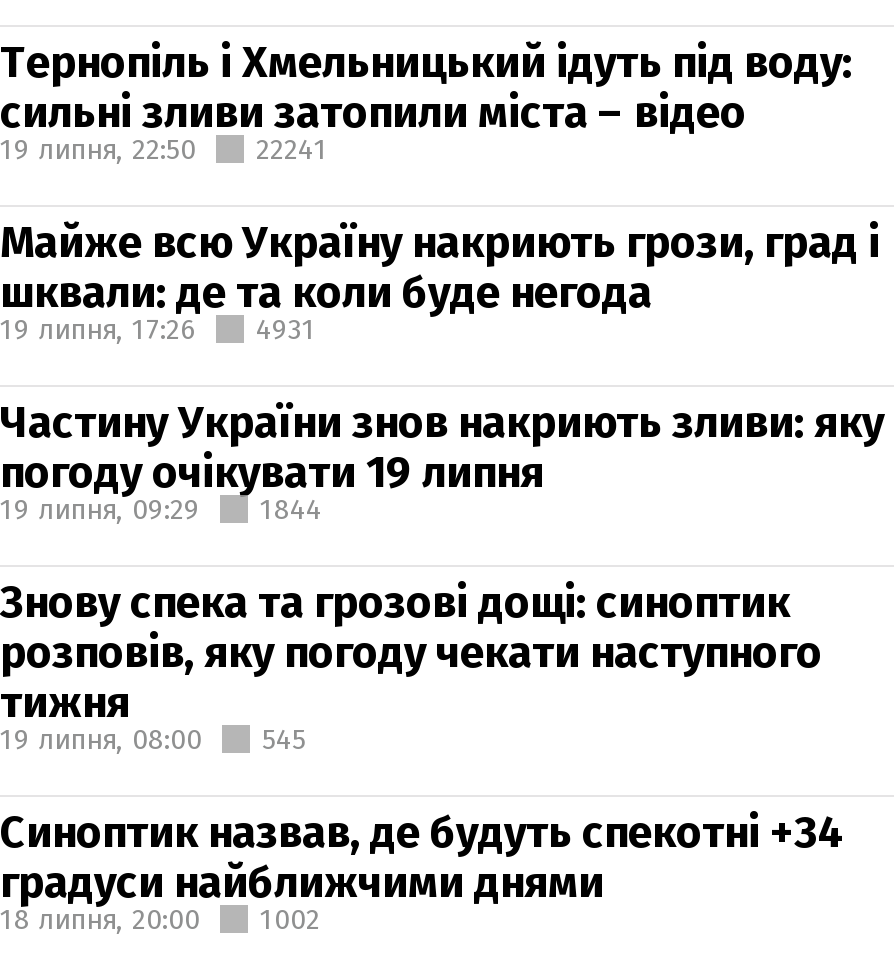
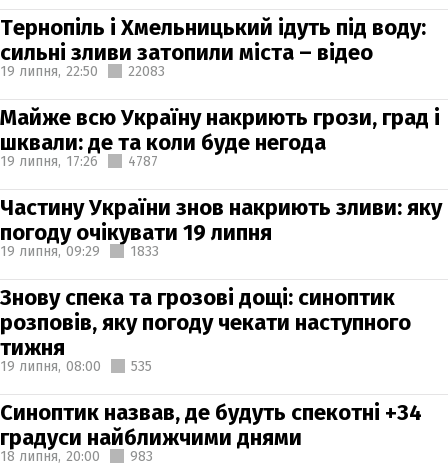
- 19 липня, 22:50 22241
+ 19 липня, 22:50 22083

- 19 липня, 17:26 4931
+ 19 липня, 17:26 4787

- 19 липня, 09:29 1844
+ 19 липня, 09:29 1833

- 19 липня, 08:00 545
+ 19 липня, 08:00 535

- 18 липня, 20:00 1002
+ 18 липня, 20:00 983
